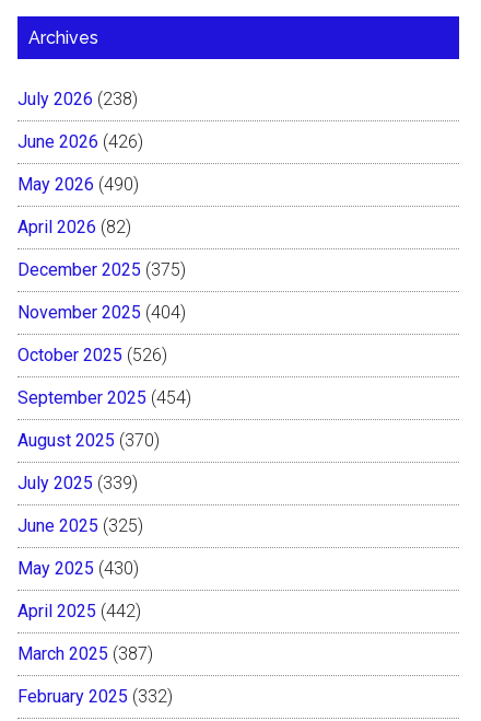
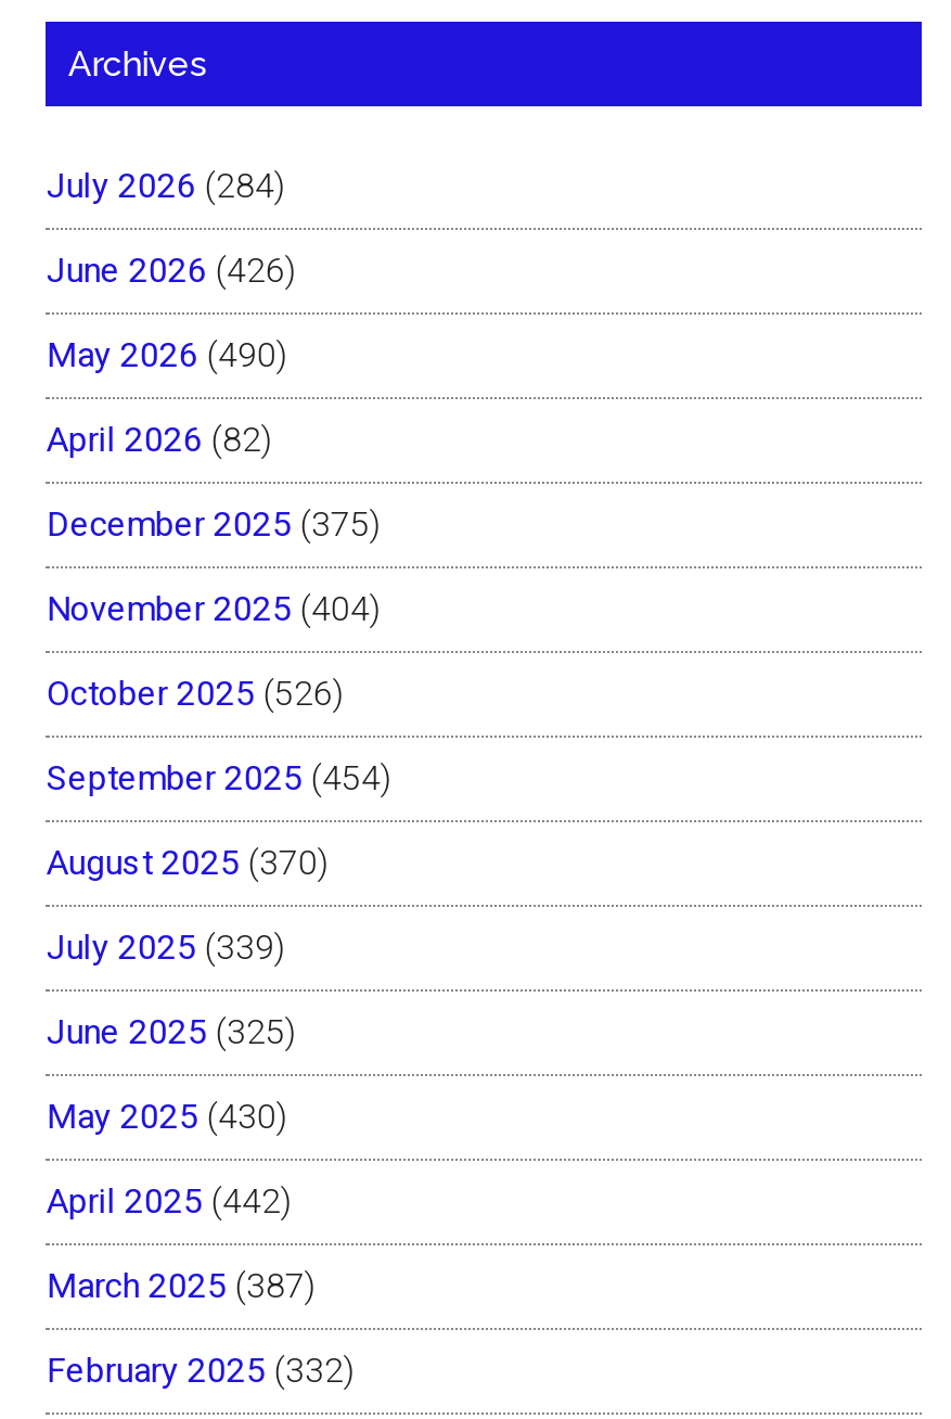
- July 2026 (238)
+ July 2026 (284)
